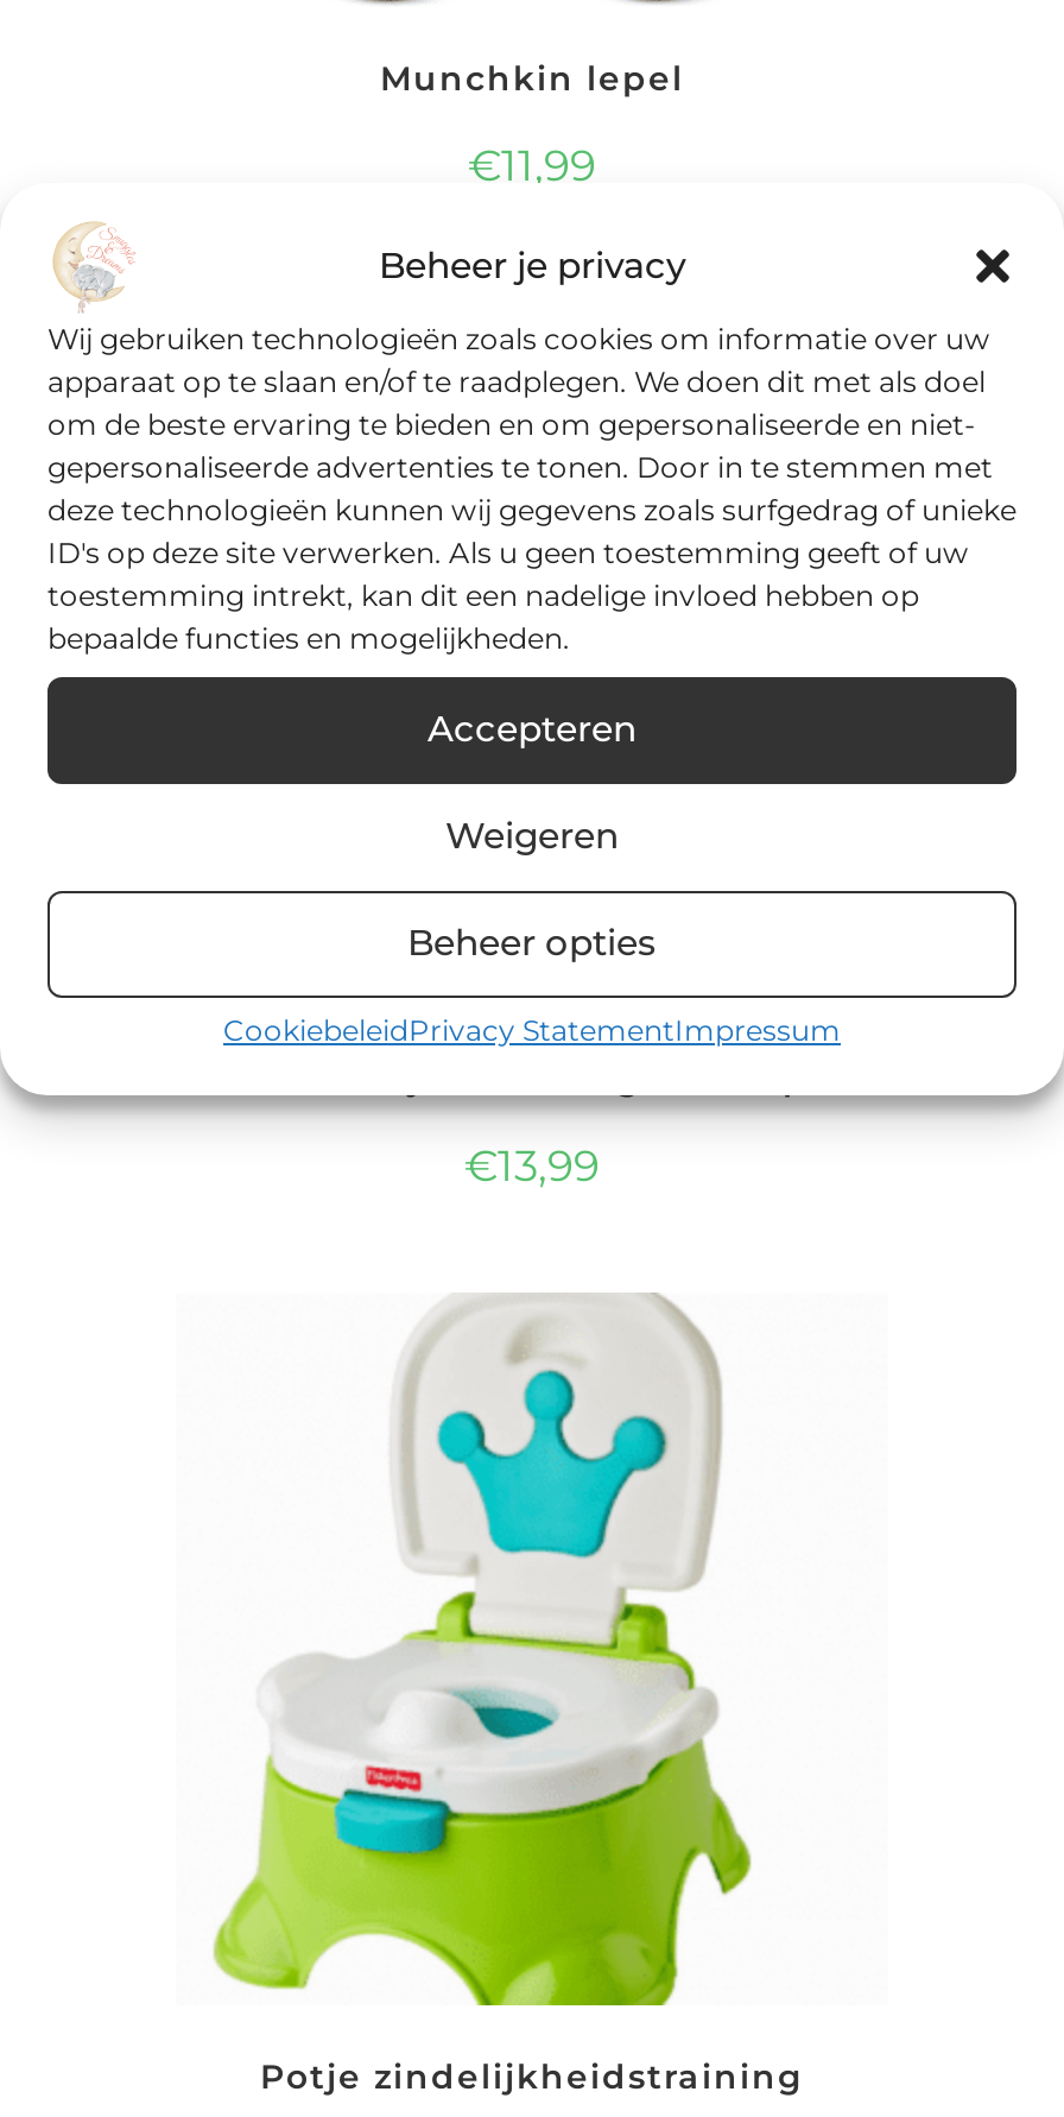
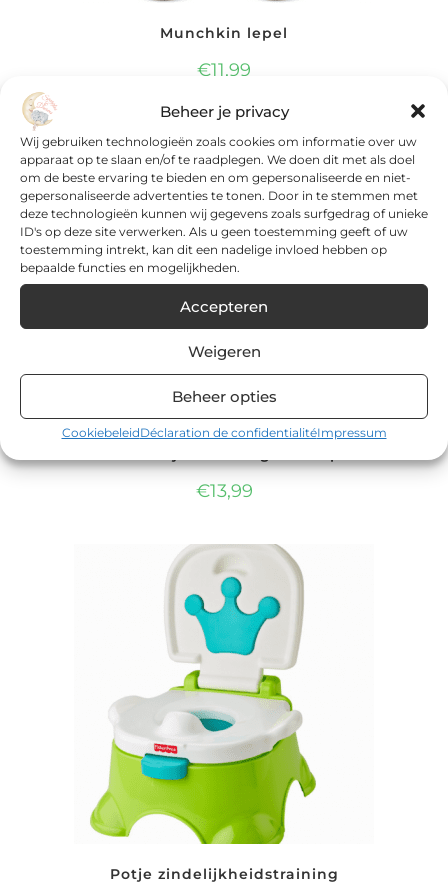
- CookiebeleidPrivacy StatementImpressum
+ CookiebeleidDéclaration de confidentialitéImpressum
